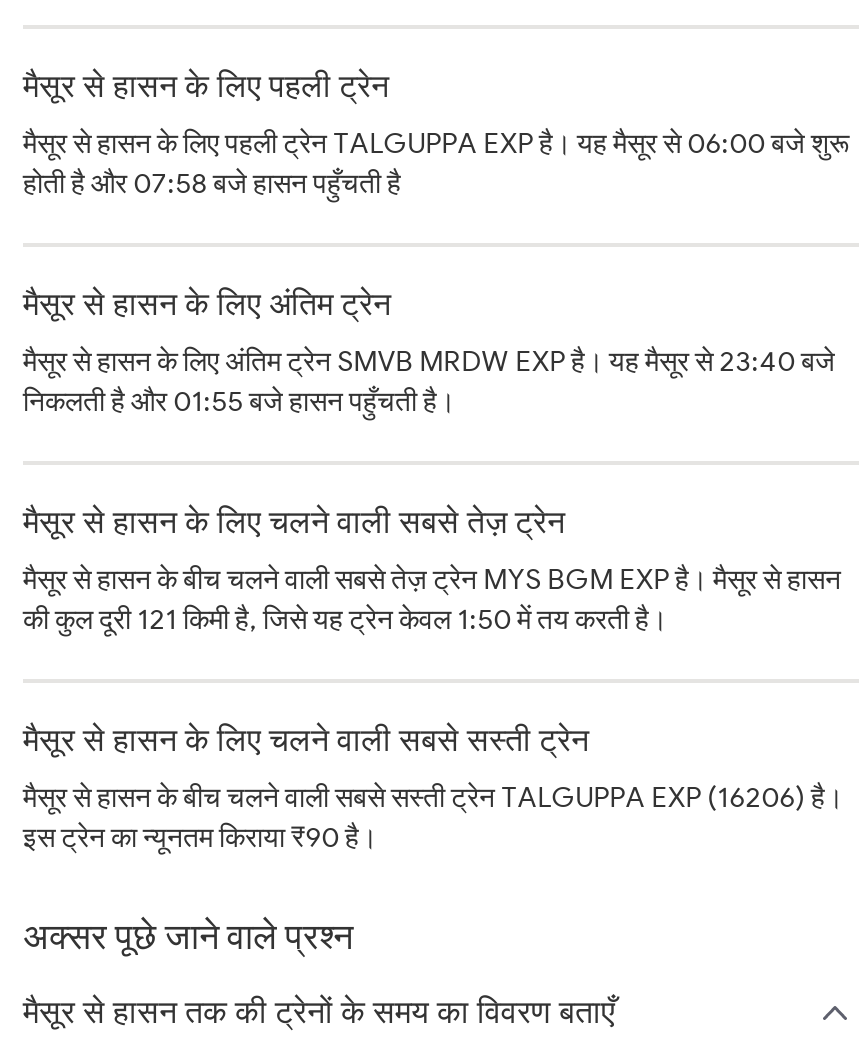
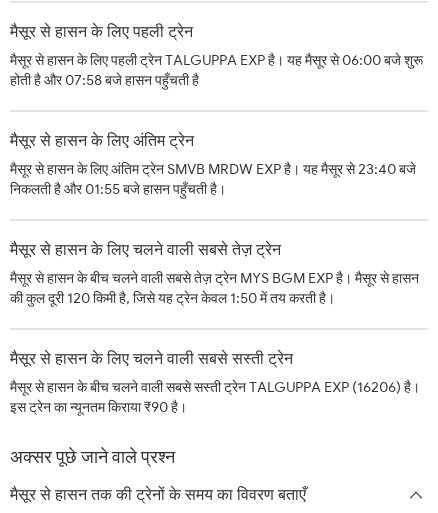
- की कुल दूरी 121 किमी है, जिसे यह ट्रेन केवल 1:50 में तय करती है।
+ की कुल दूरी 120 किमी है, जिसे यह ट्रेन केवल 1:50 में तय करती है।
